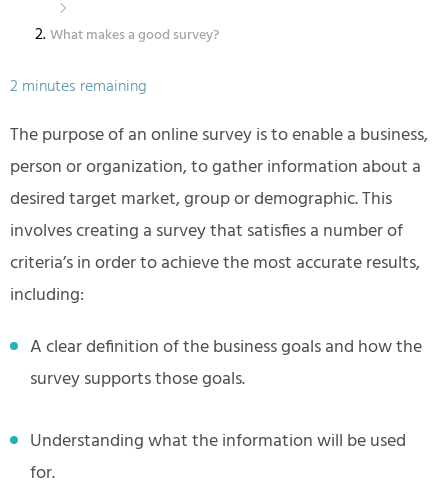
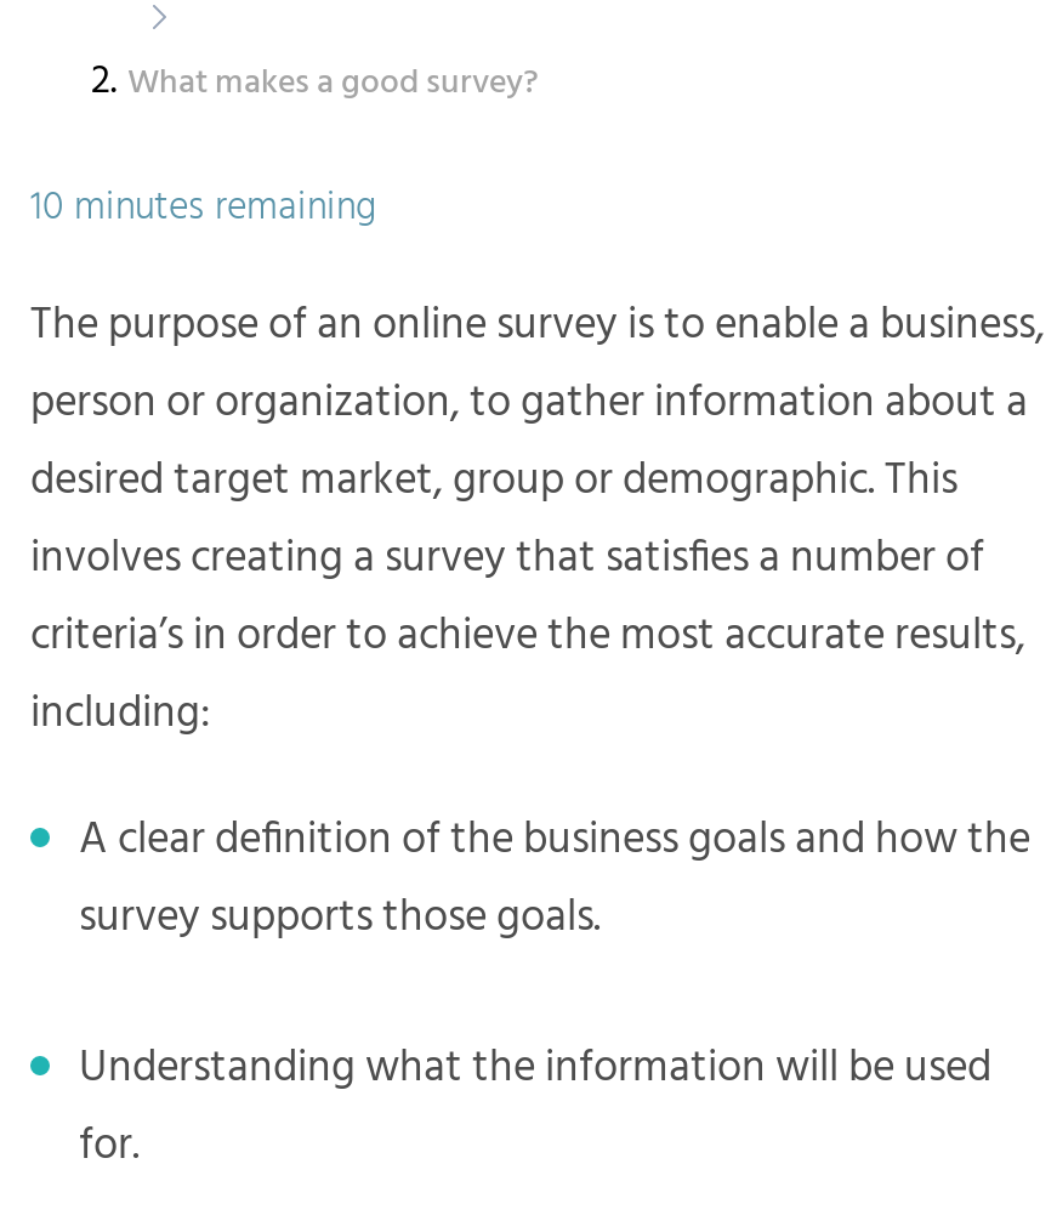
- 2 minutes remaining
+ 10 minutes remaining
